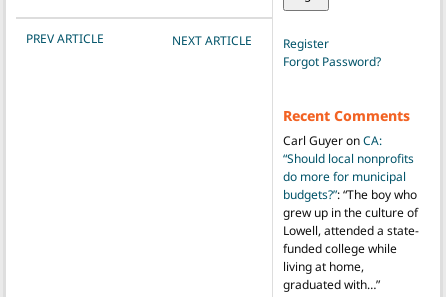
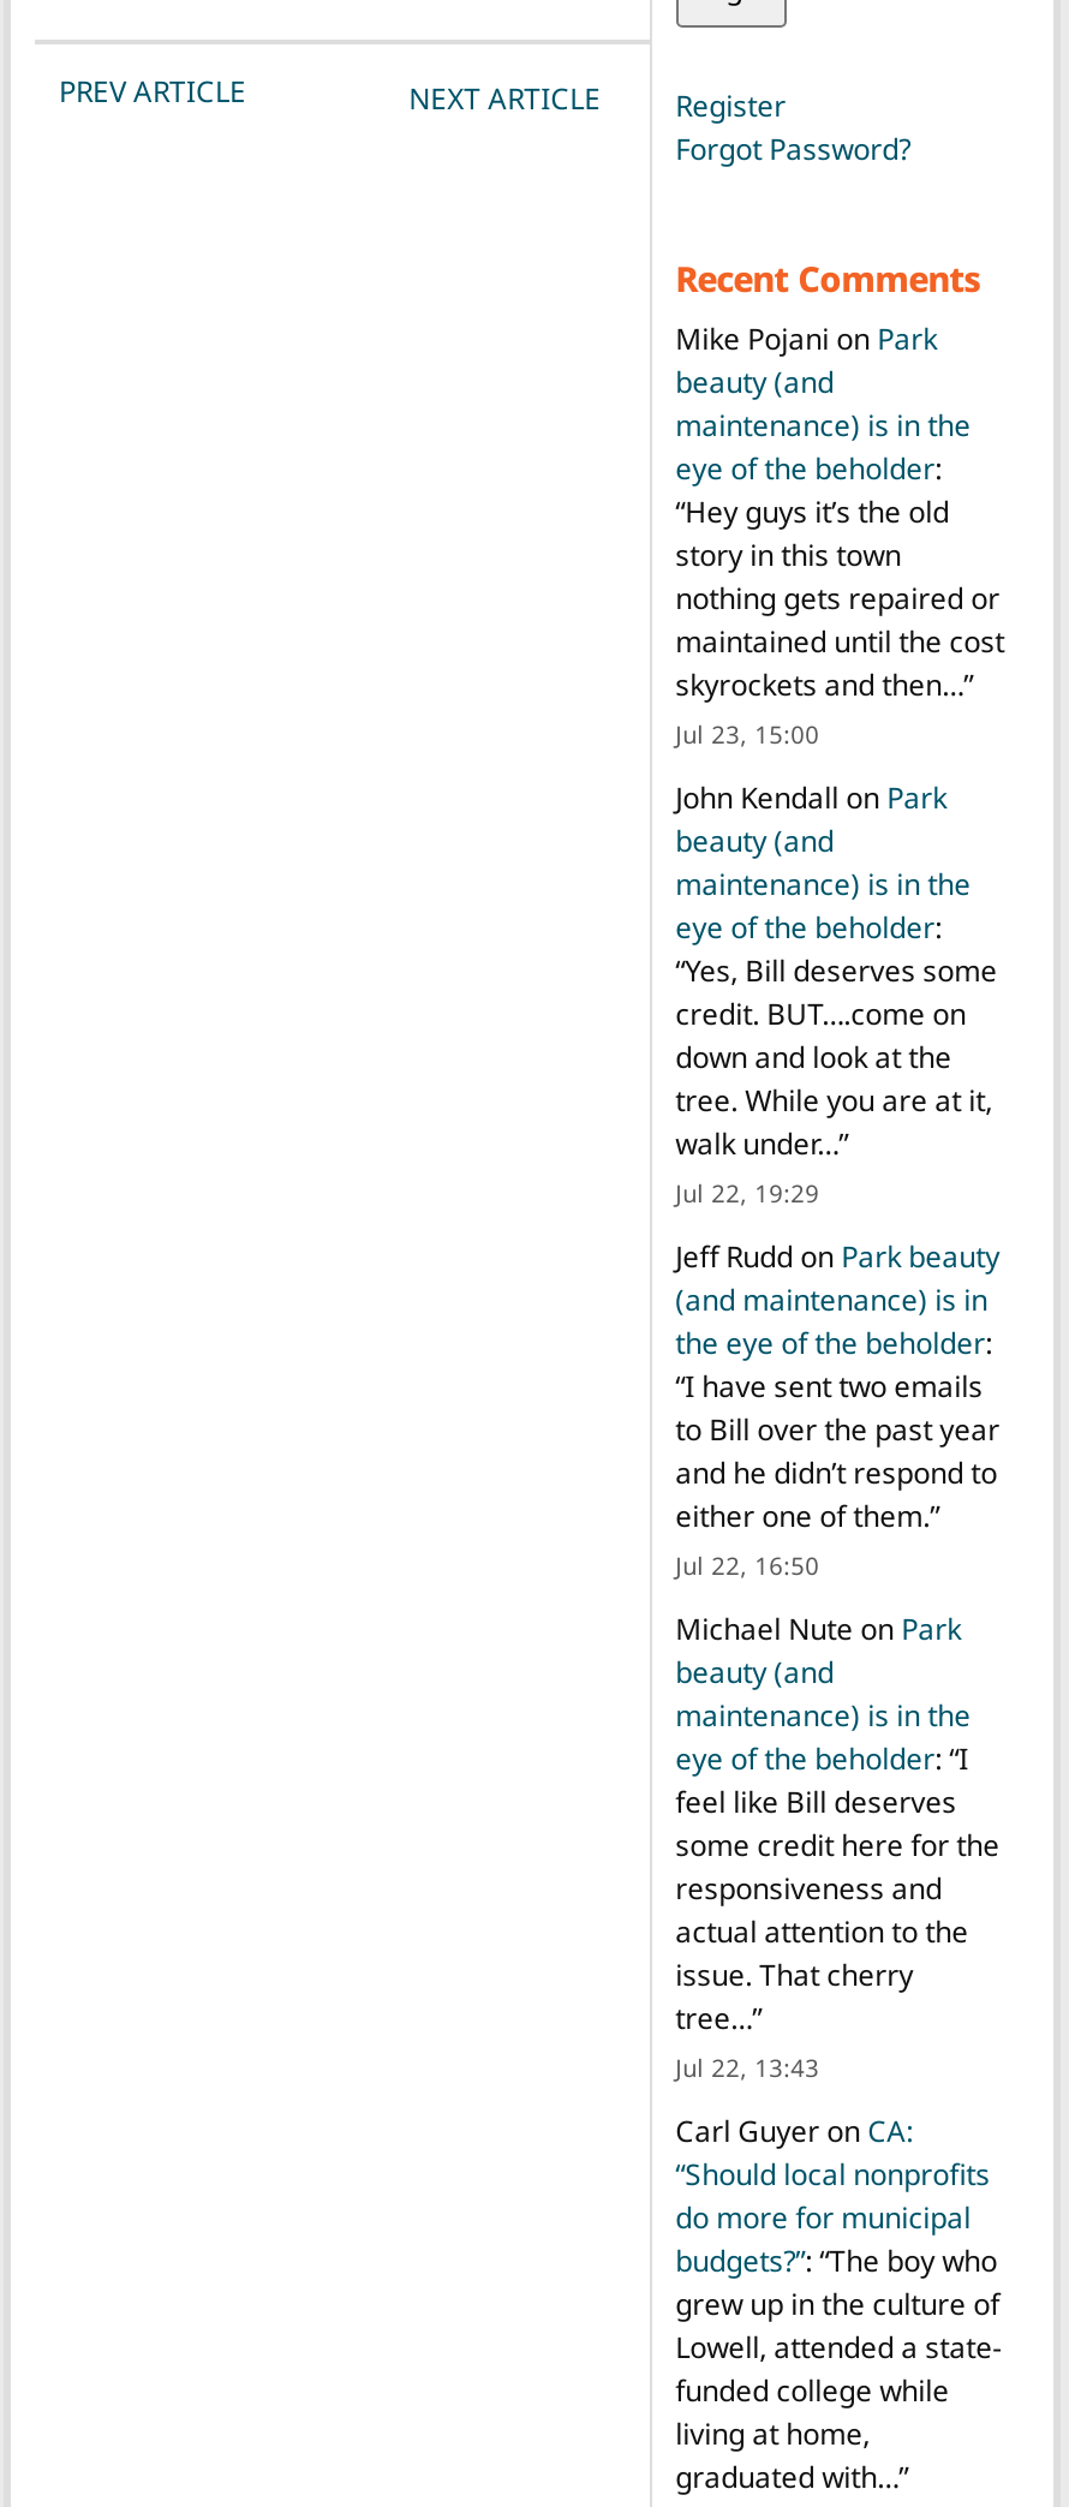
+ Mike Pojani on Park
+ beauty (and
+ maintenance) is in the
+ eye of the beholder:
+ “Hey guys it’s the old
+ story in this town
+ nothing gets repaired or
+ maintained until the cost
+ skyrockets and then…”
+ Jul 23, 15:00
+ John Kendall on Park
+ beauty (and
+ maintenance) is in the
+ eye of the beholder:
+ “Yes, Bill deserves some
+ credit. BUT….come on
+ down and look at the
+ tree. While you are at it,
+ walk under…”
+ Jul 22, 19:29
+ Jeff Rudd on Park beauty
+ (and maintenance) is in
+ the eye of the beholder:
+ “I have sent two emails
+ to Bill over the past year
+ and he didn’t respond to
+ either one of them.”
+ Jul 22, 16:50
+ Michael Nute on Park
+ beauty (and
+ maintenance) is in the
+ eye of the beholder: “I
+ feel like Bill deserves
+ some credit here for the
+ responsiveness and
+ actual attention to the
+ issue. That cherry
+ tree…”
+ Jul 22, 13:43
